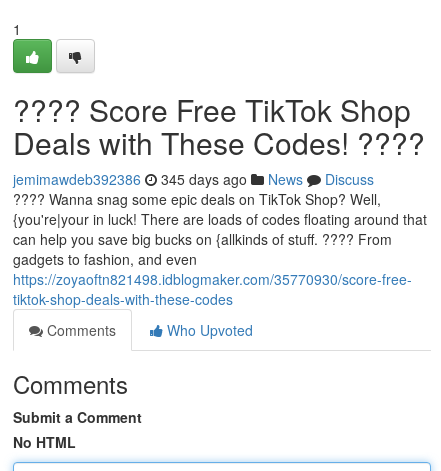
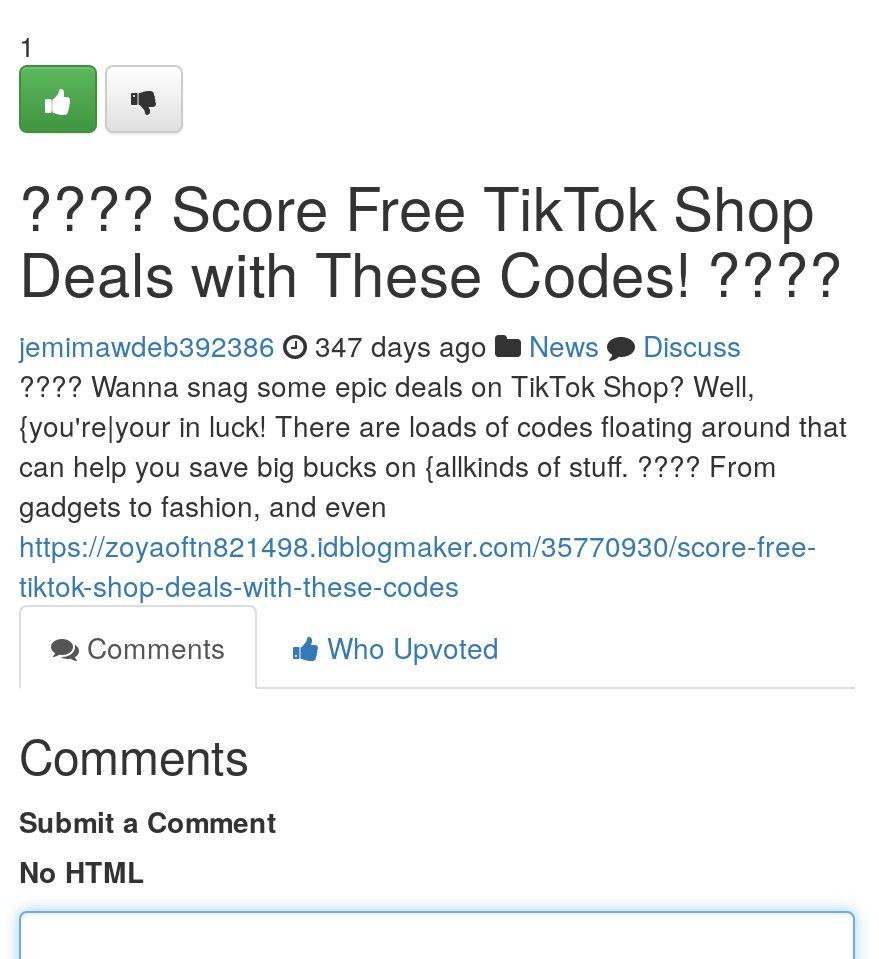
- jemimawdeb392386 345 days ago News Discuss
+ jemimawdeb392386 347 days ago News Discuss
